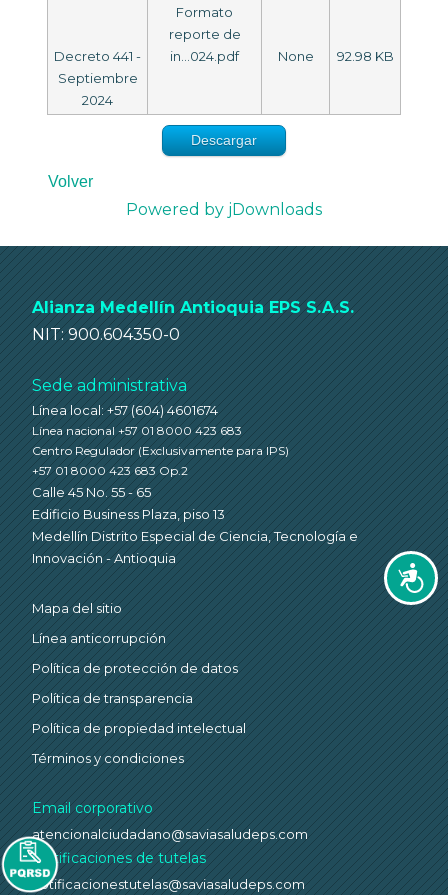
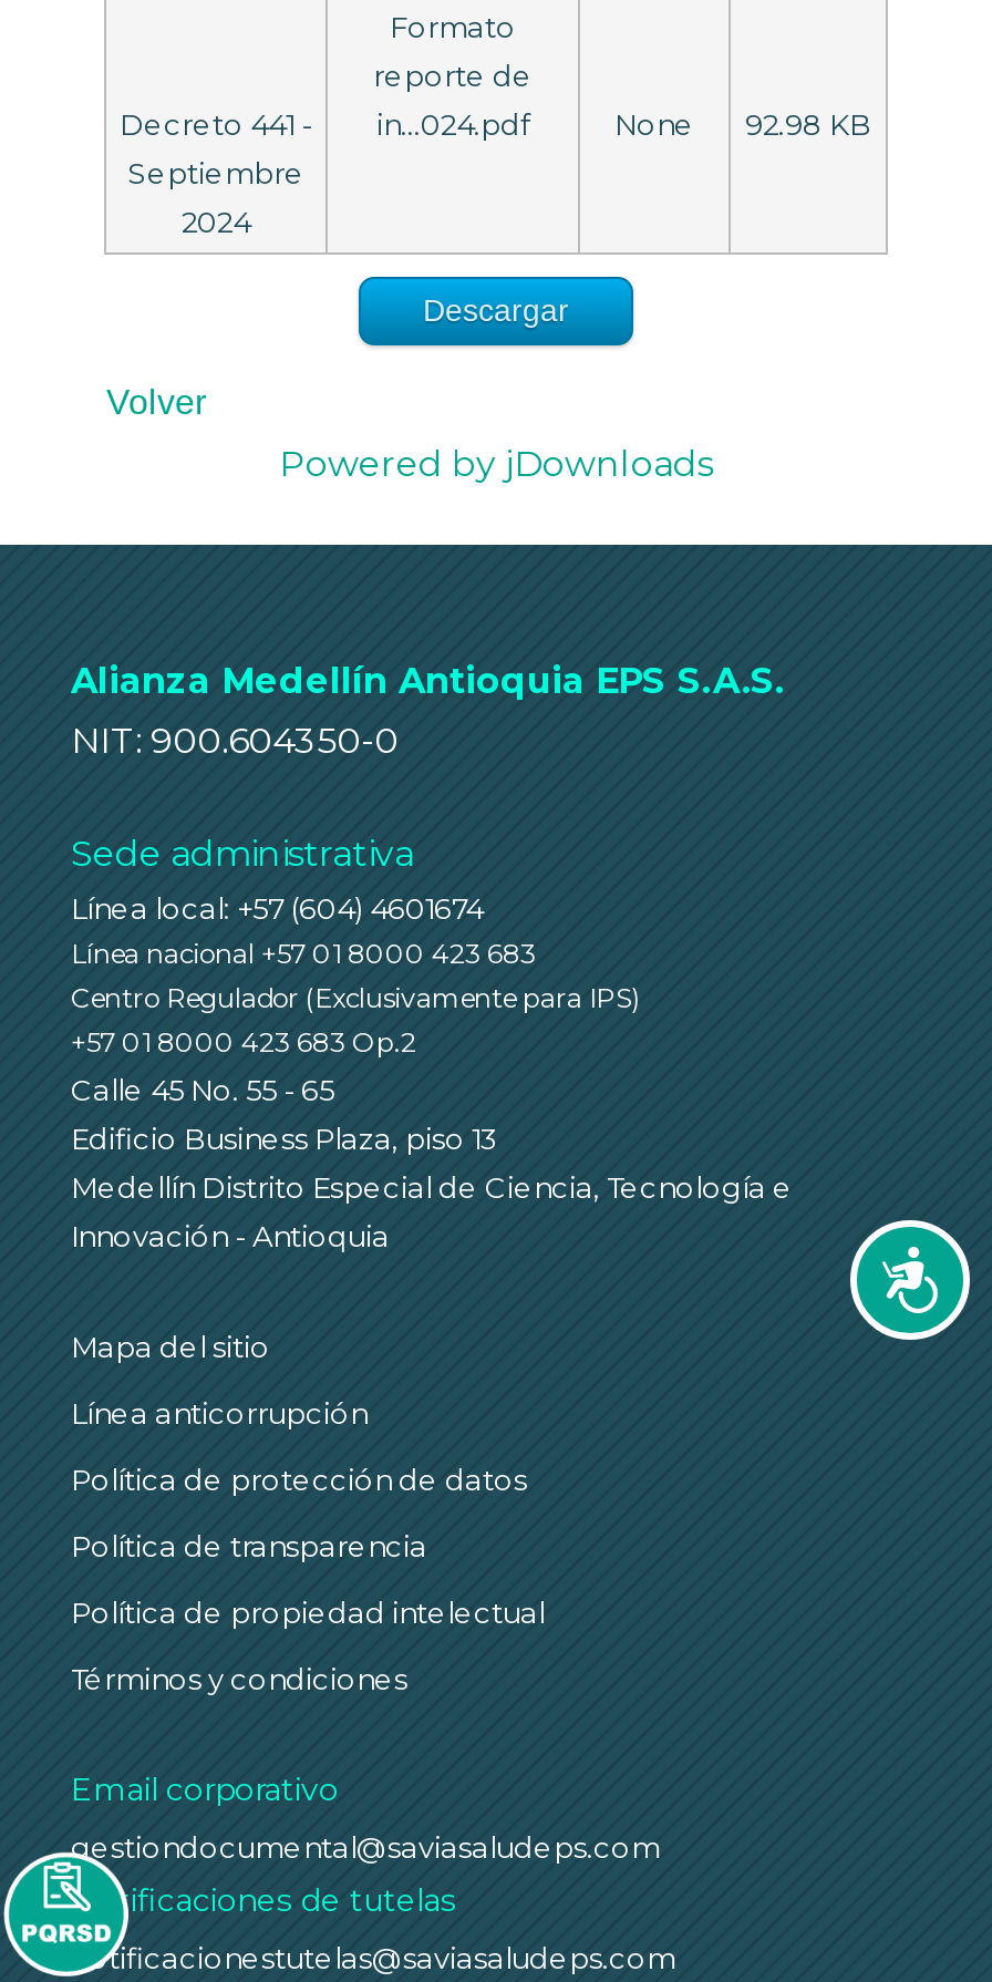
- atencionalciudadano@saviasaludeps.com
+ gestiondocumental@saviasaludeps.com
